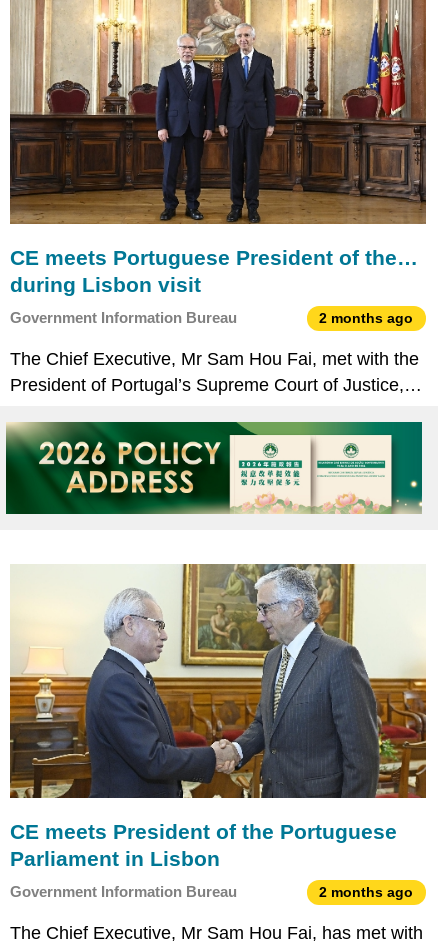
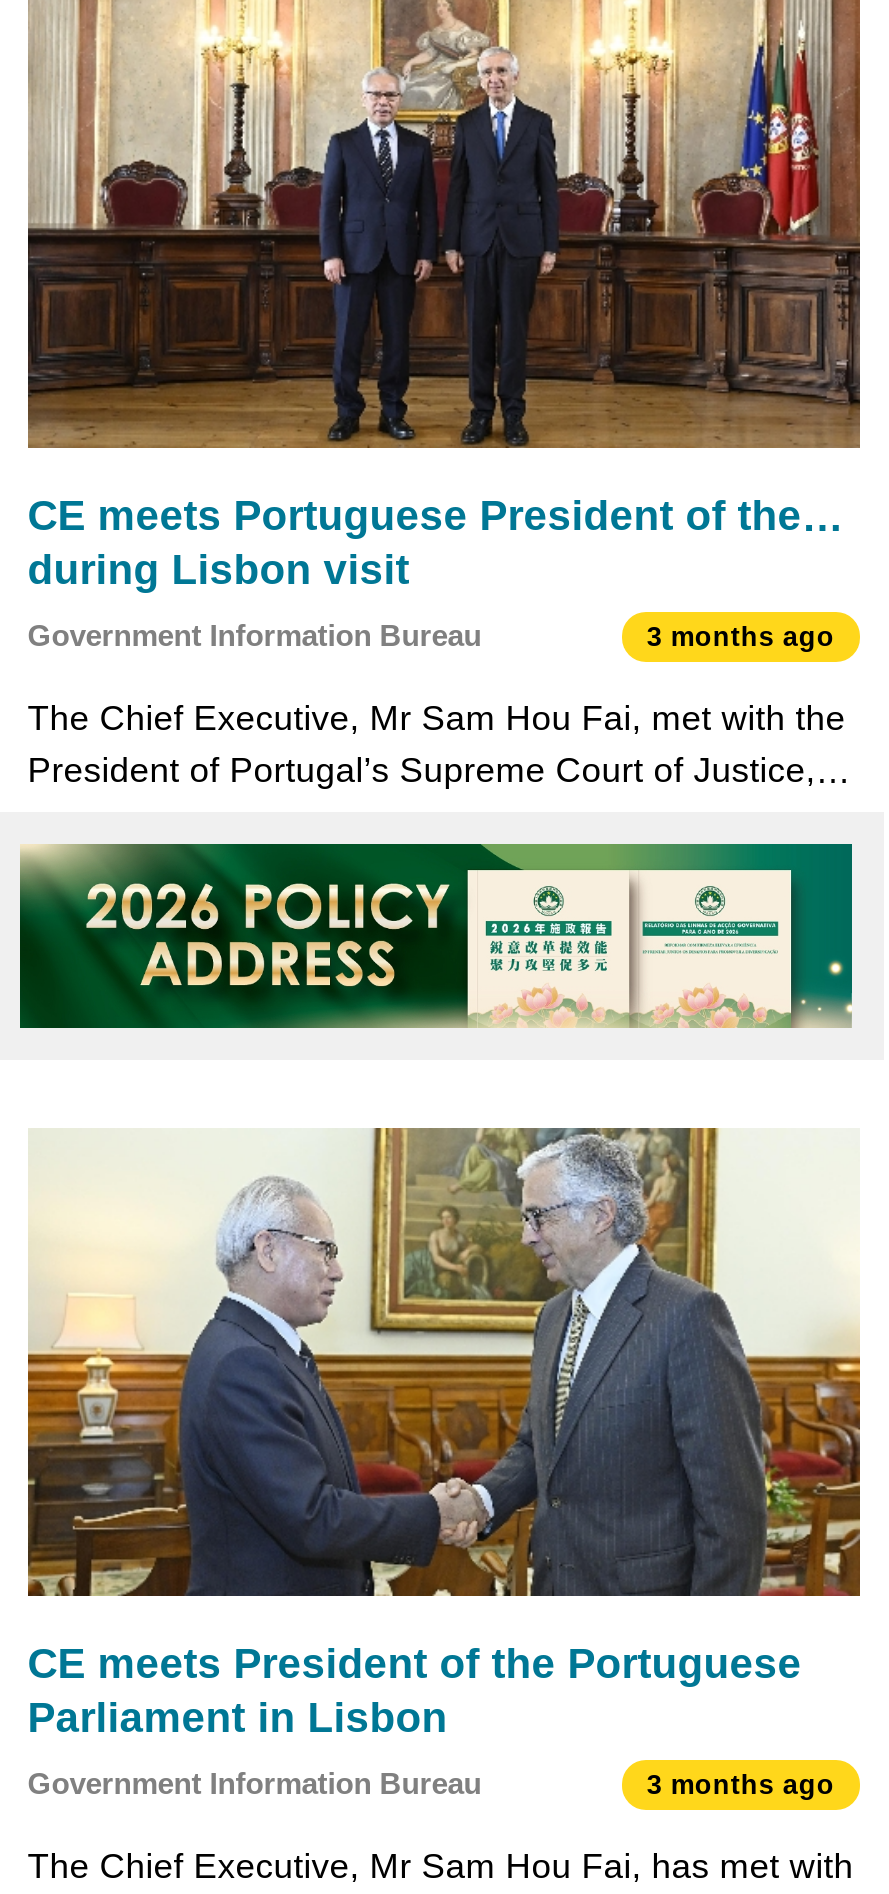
- 2 months ago
+ 3 months ago

- 2 months ago
+ 3 months ago
